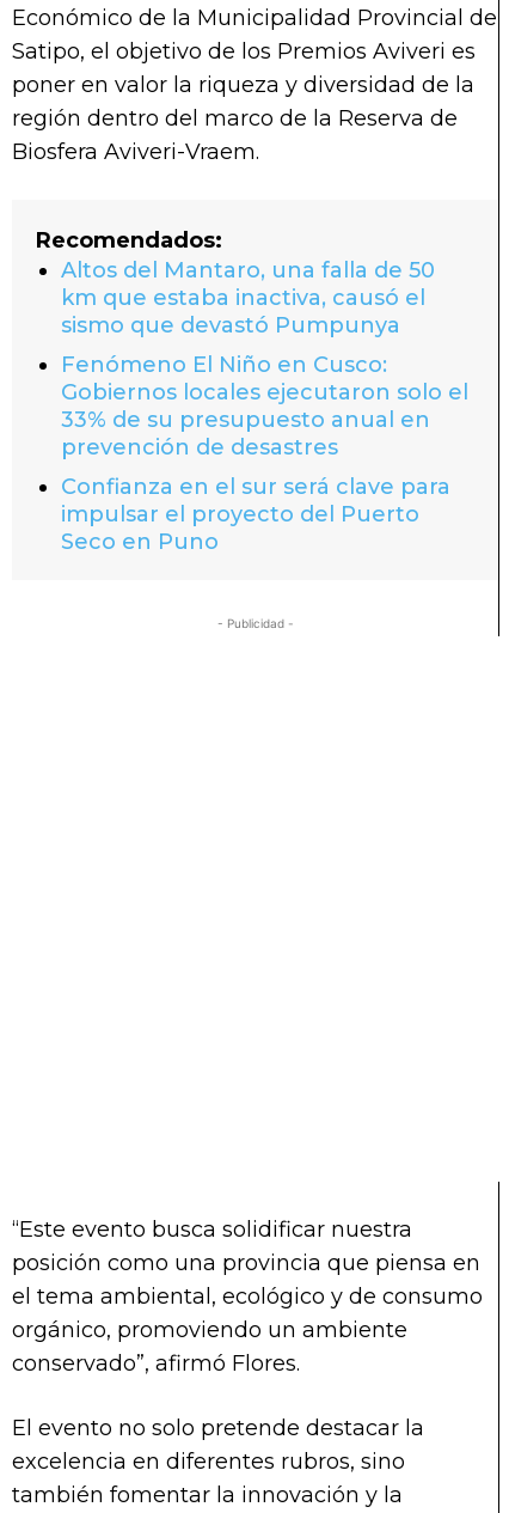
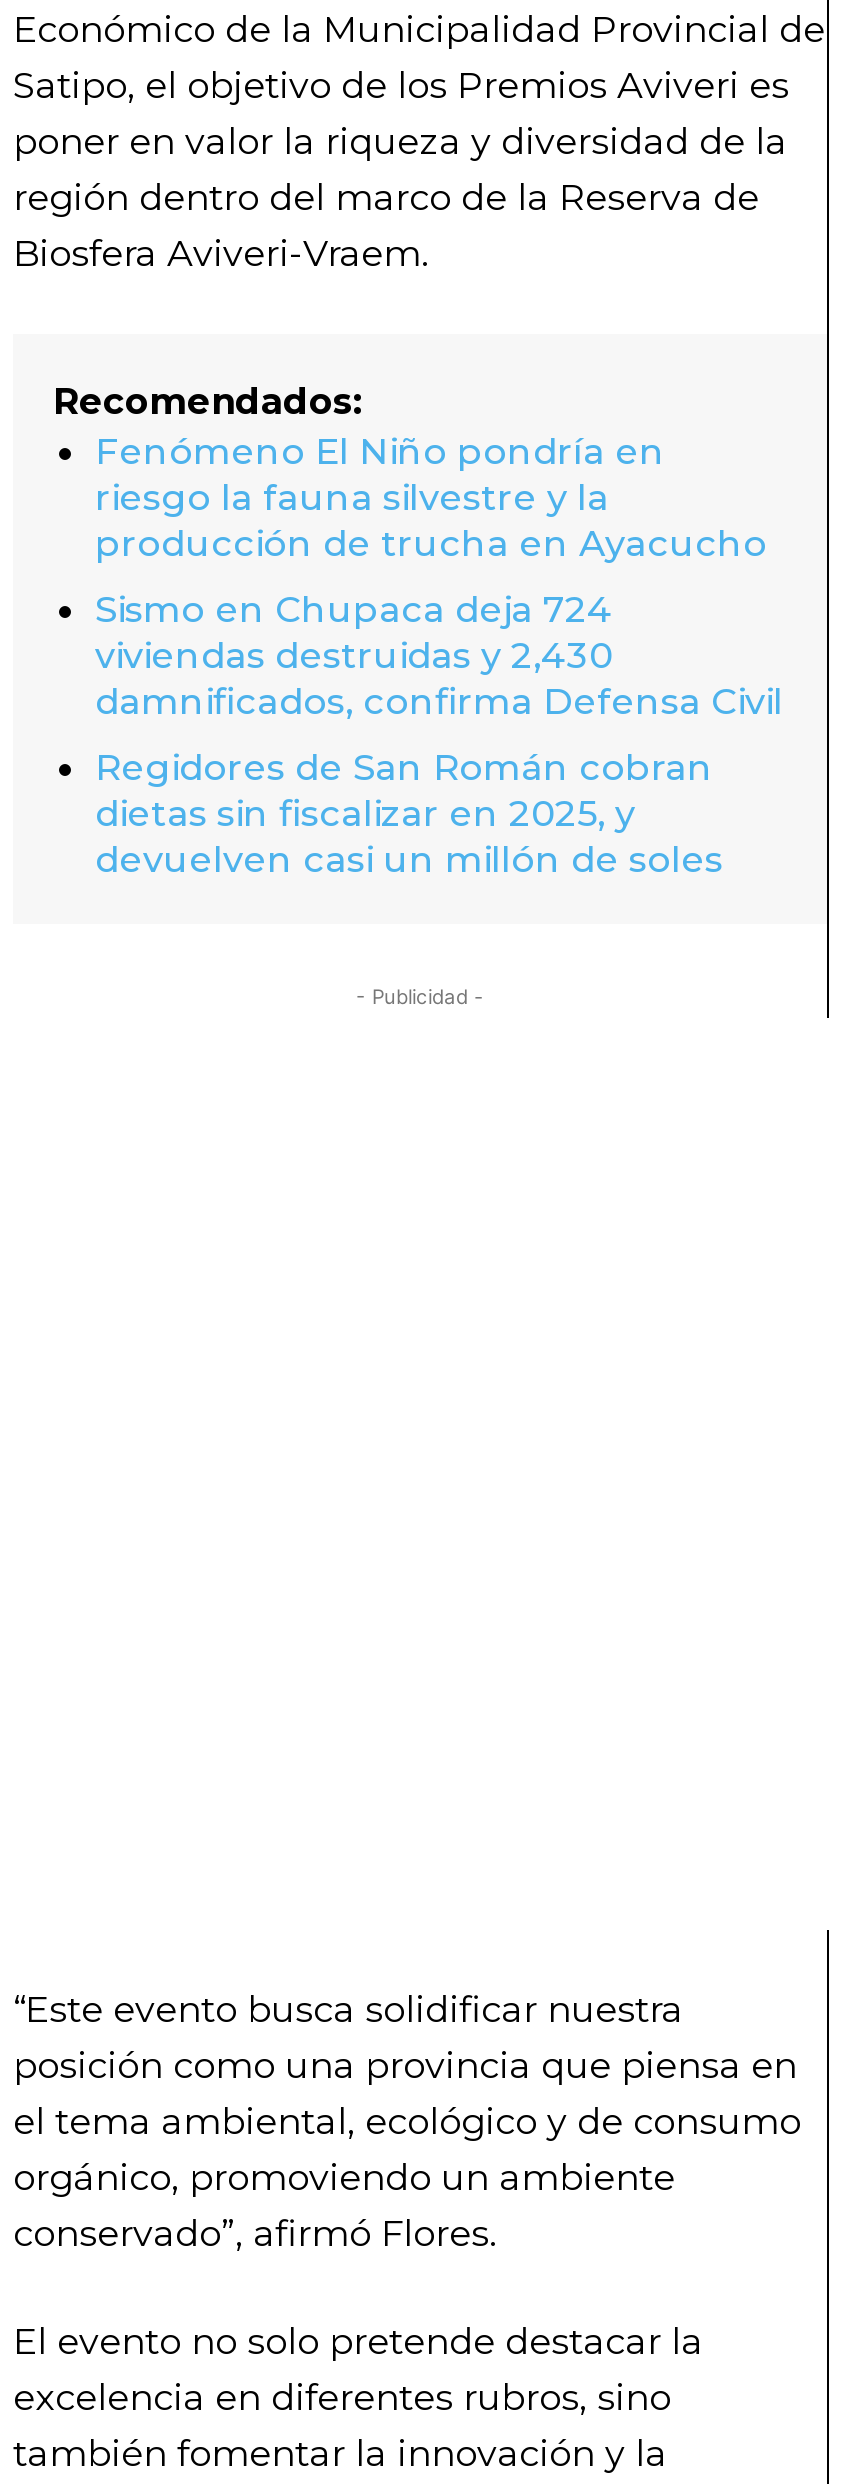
- Altos del Mantaro, una falla de 50
- km que estaba inactiva, causó el
- sismo que devastó Pumpunya
+ Fenómeno El Niño pondría en
+ riesgo la fauna silvestre y la
+ producción de trucha en Ayacucho

- Fenómeno El Niño en Cusco:
- Gobiernos locales ejecutaron solo el
- 33% de su presupuesto anual en
- prevención de desastres
+ Sismo en Chupaca deja 724
+ viviendas destruidas y 2,430
+ damnificados, confirma Defensa Civil

- Confianza en el sur será clave para
- impulsar el proyecto del Puerto
- Seco en Puno
+ Regidores de San Román cobran
+ dietas sin fiscalizar en 2025, y
+ devuelven casi un millón de soles
